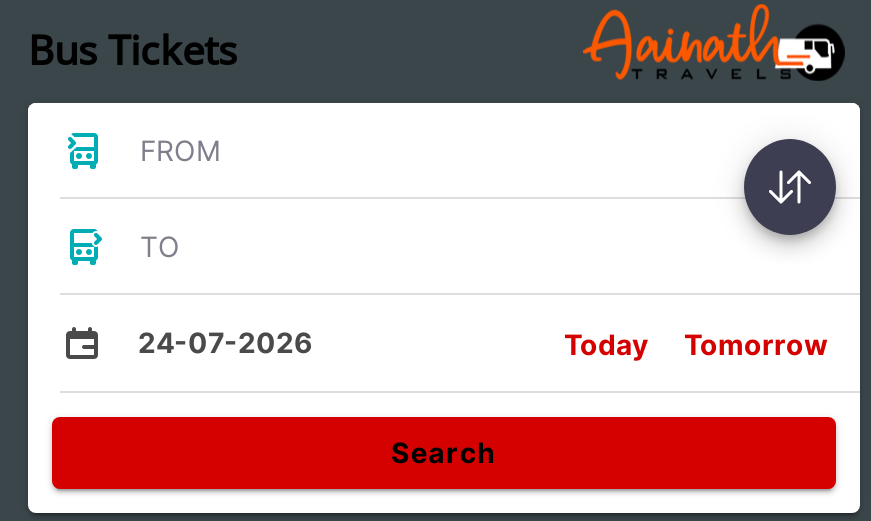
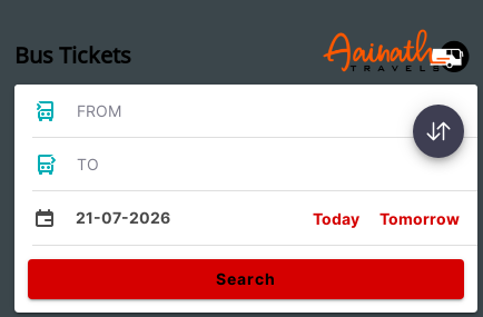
- 24-07-2026
+ 21-07-2026
